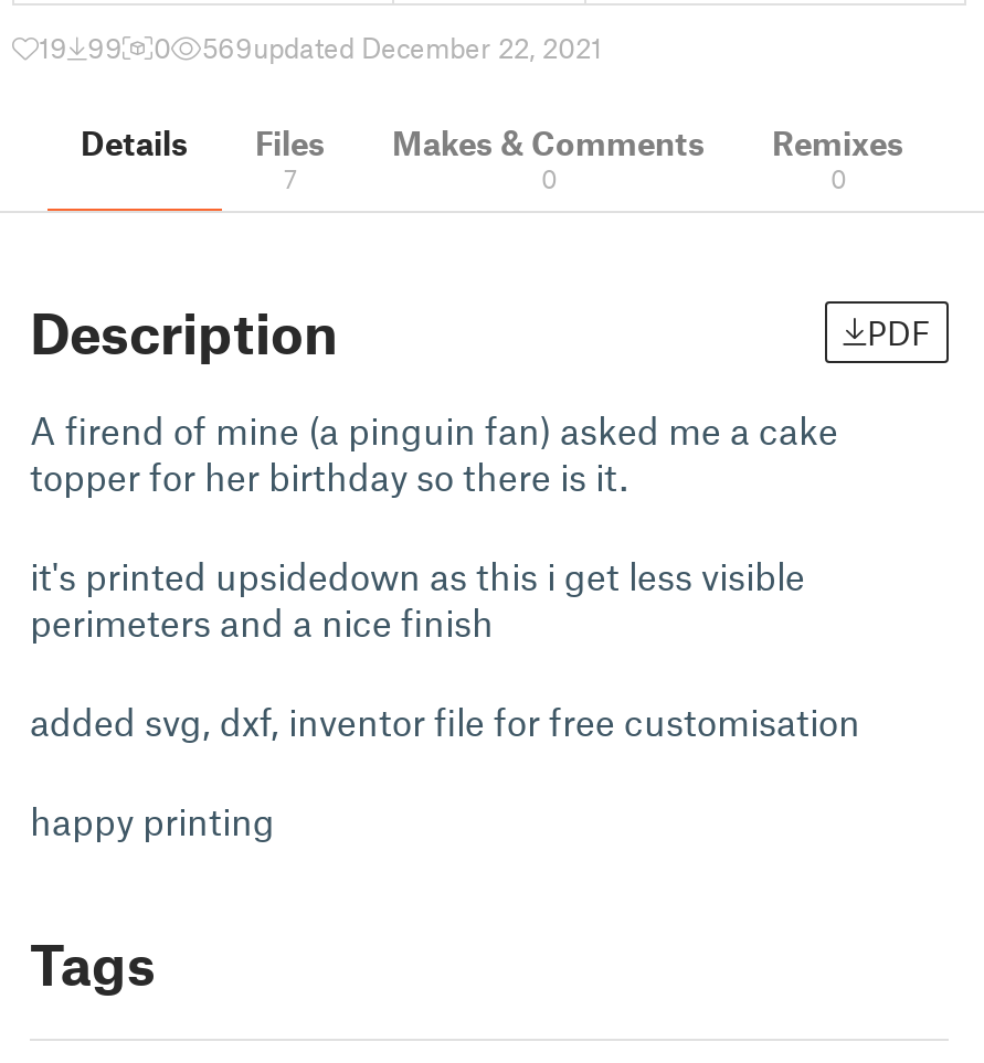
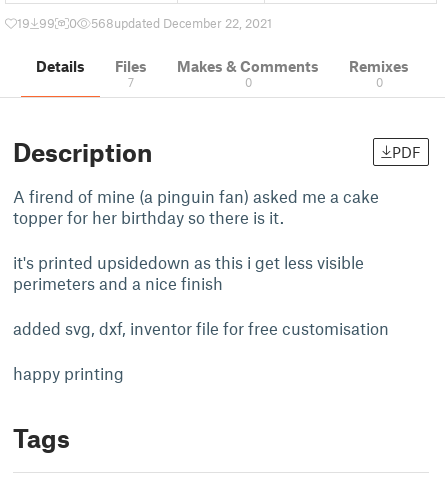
- 569updated December 22, 2021
+ 568updated December 22, 2021
